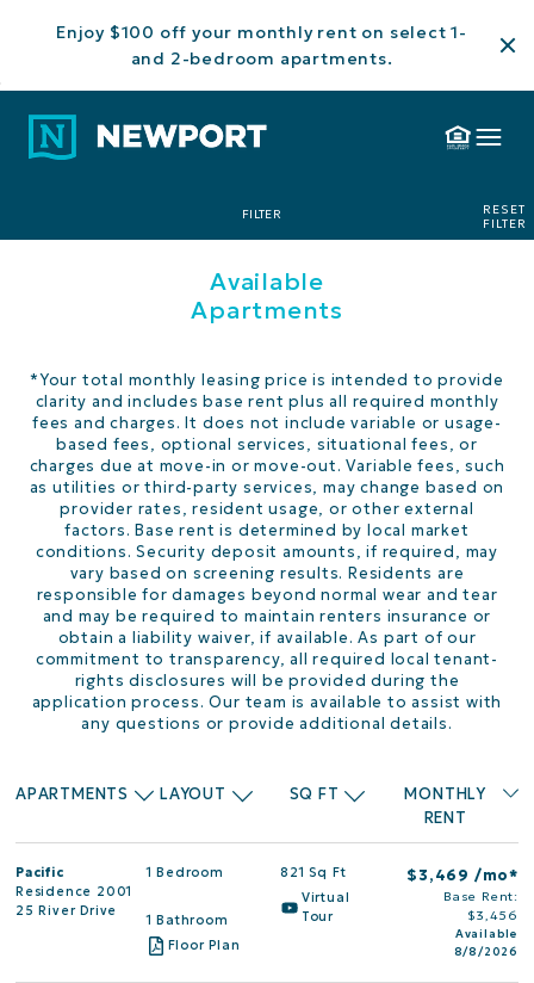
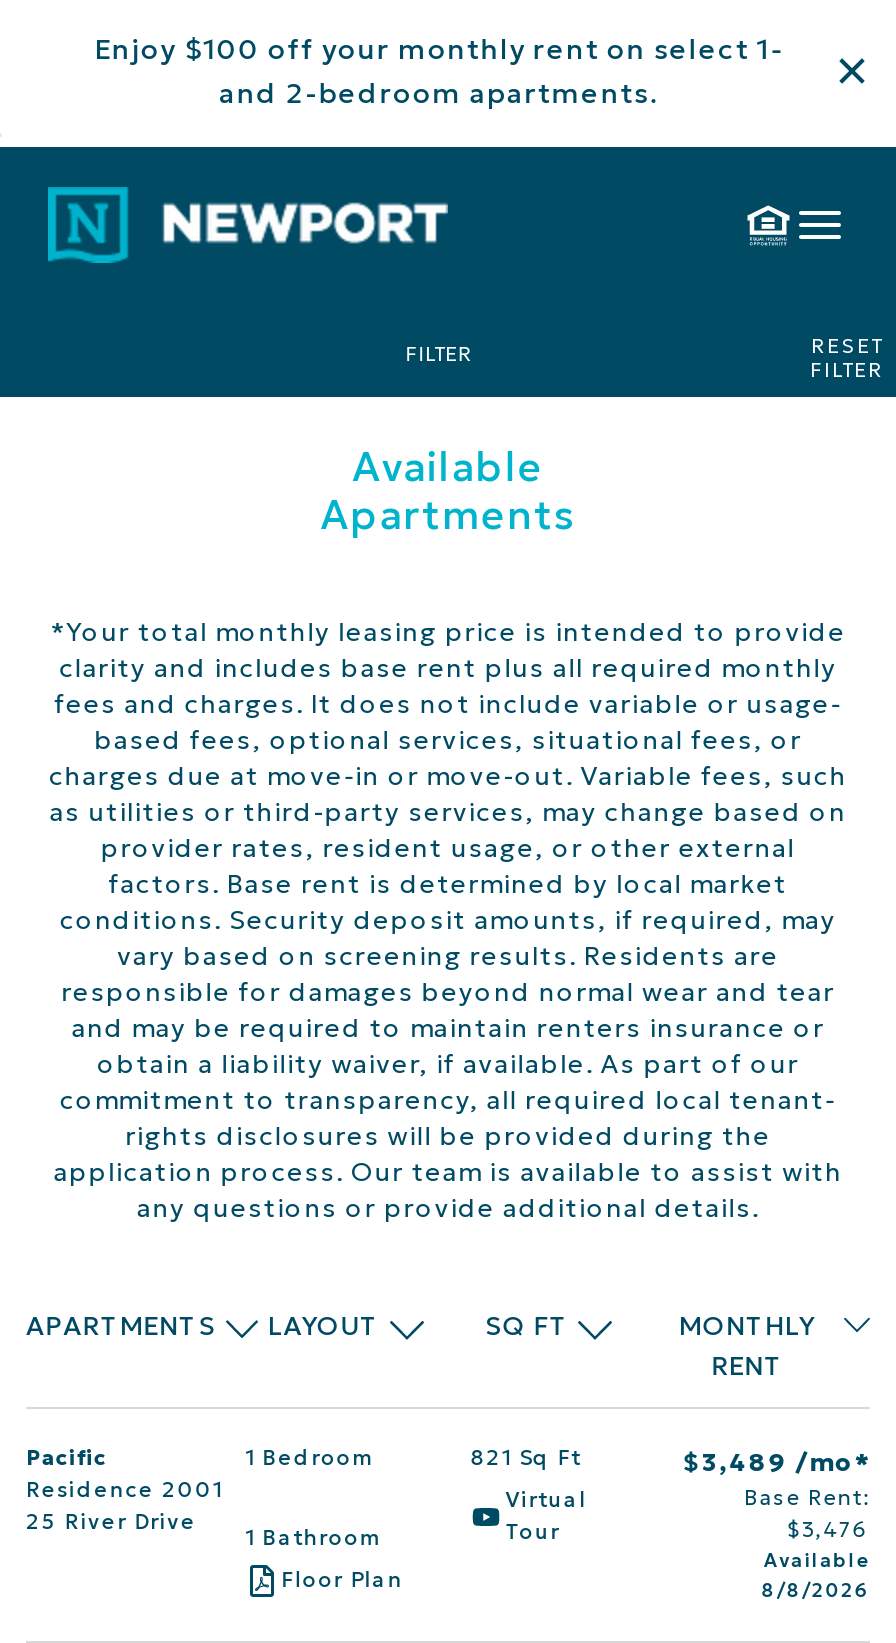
- $3,469 /mo*
+ $3,489 /mo*

- $3,456
+ $3,476
